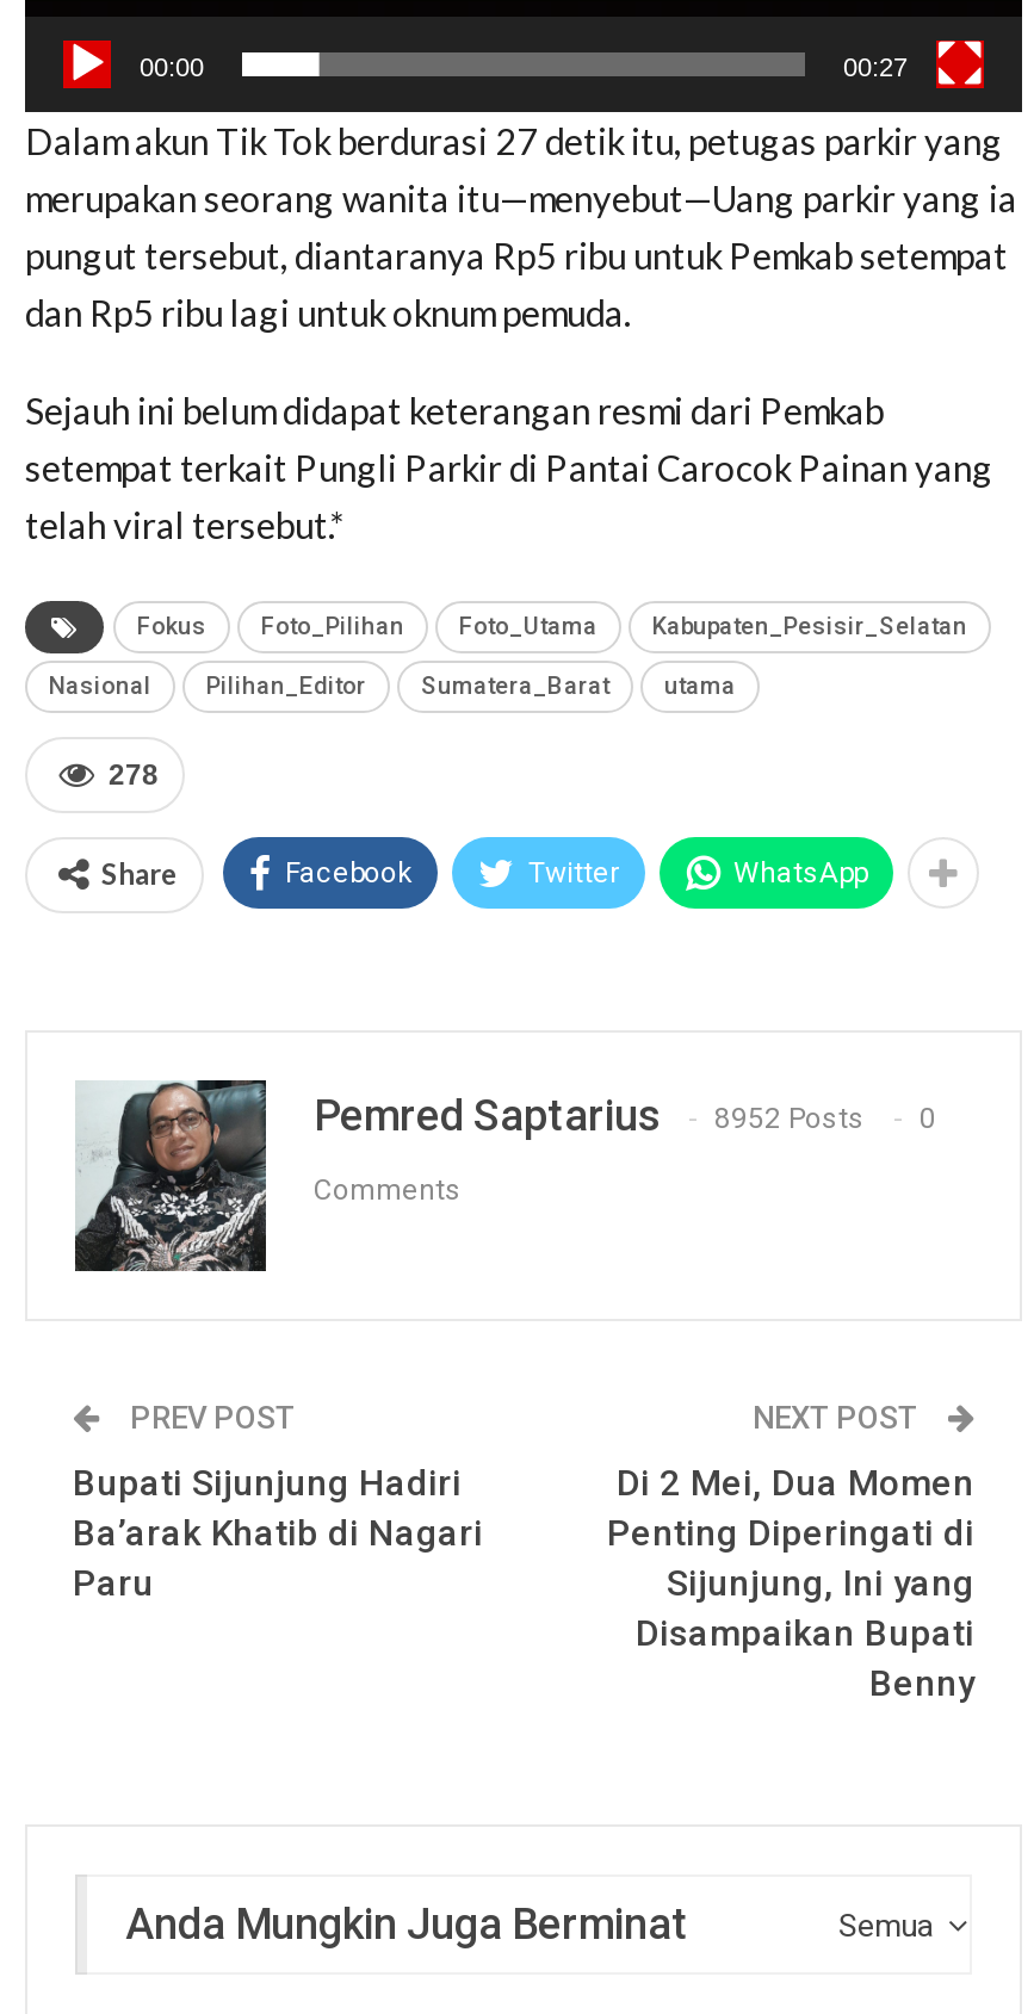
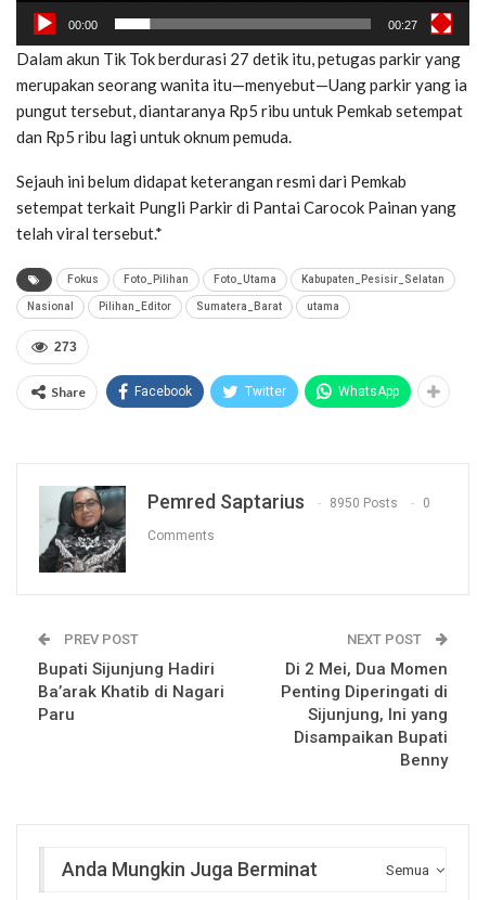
- 278
+ 273

- Pemred Saptarius 8952 Posts 0
+ Pemred Saptarius 8950 Posts 0
